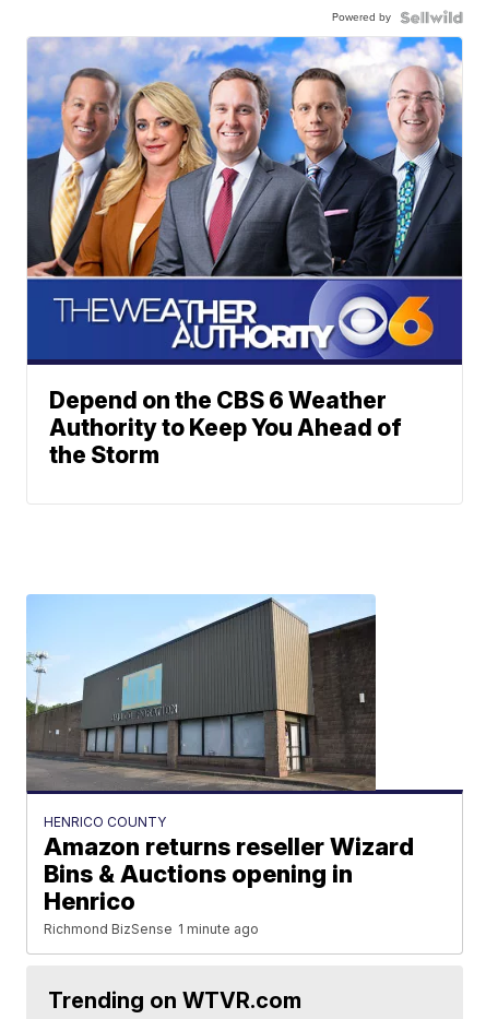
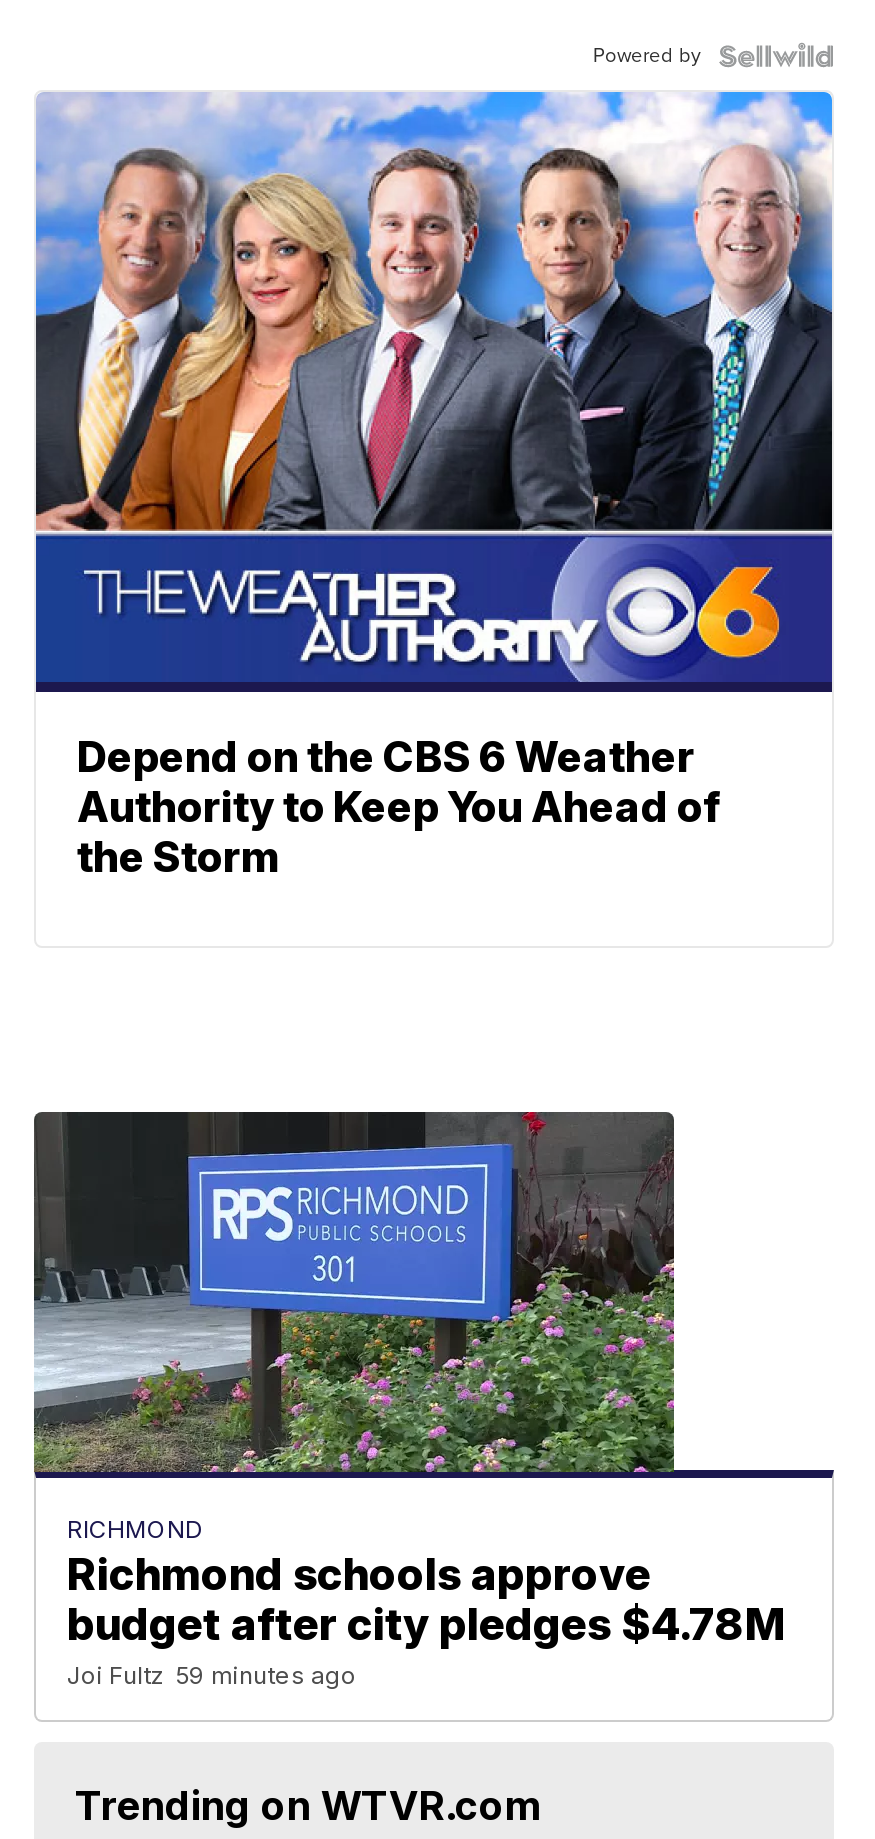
- [image]
- HENRICO COUNTY
- Amazon returns reseller Wizard
- Bins & Auctions opening in
- Henrico
- Richmond BizSense 1 minute ago
+ [image]
+ RICHMOND
+ Richmond schools approve
+ budget after city pledges $4.78M
+ Joi Fultz 59 minutes ago
